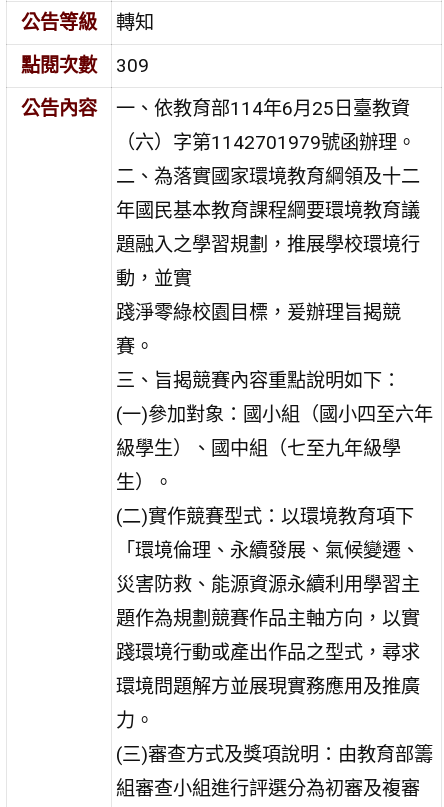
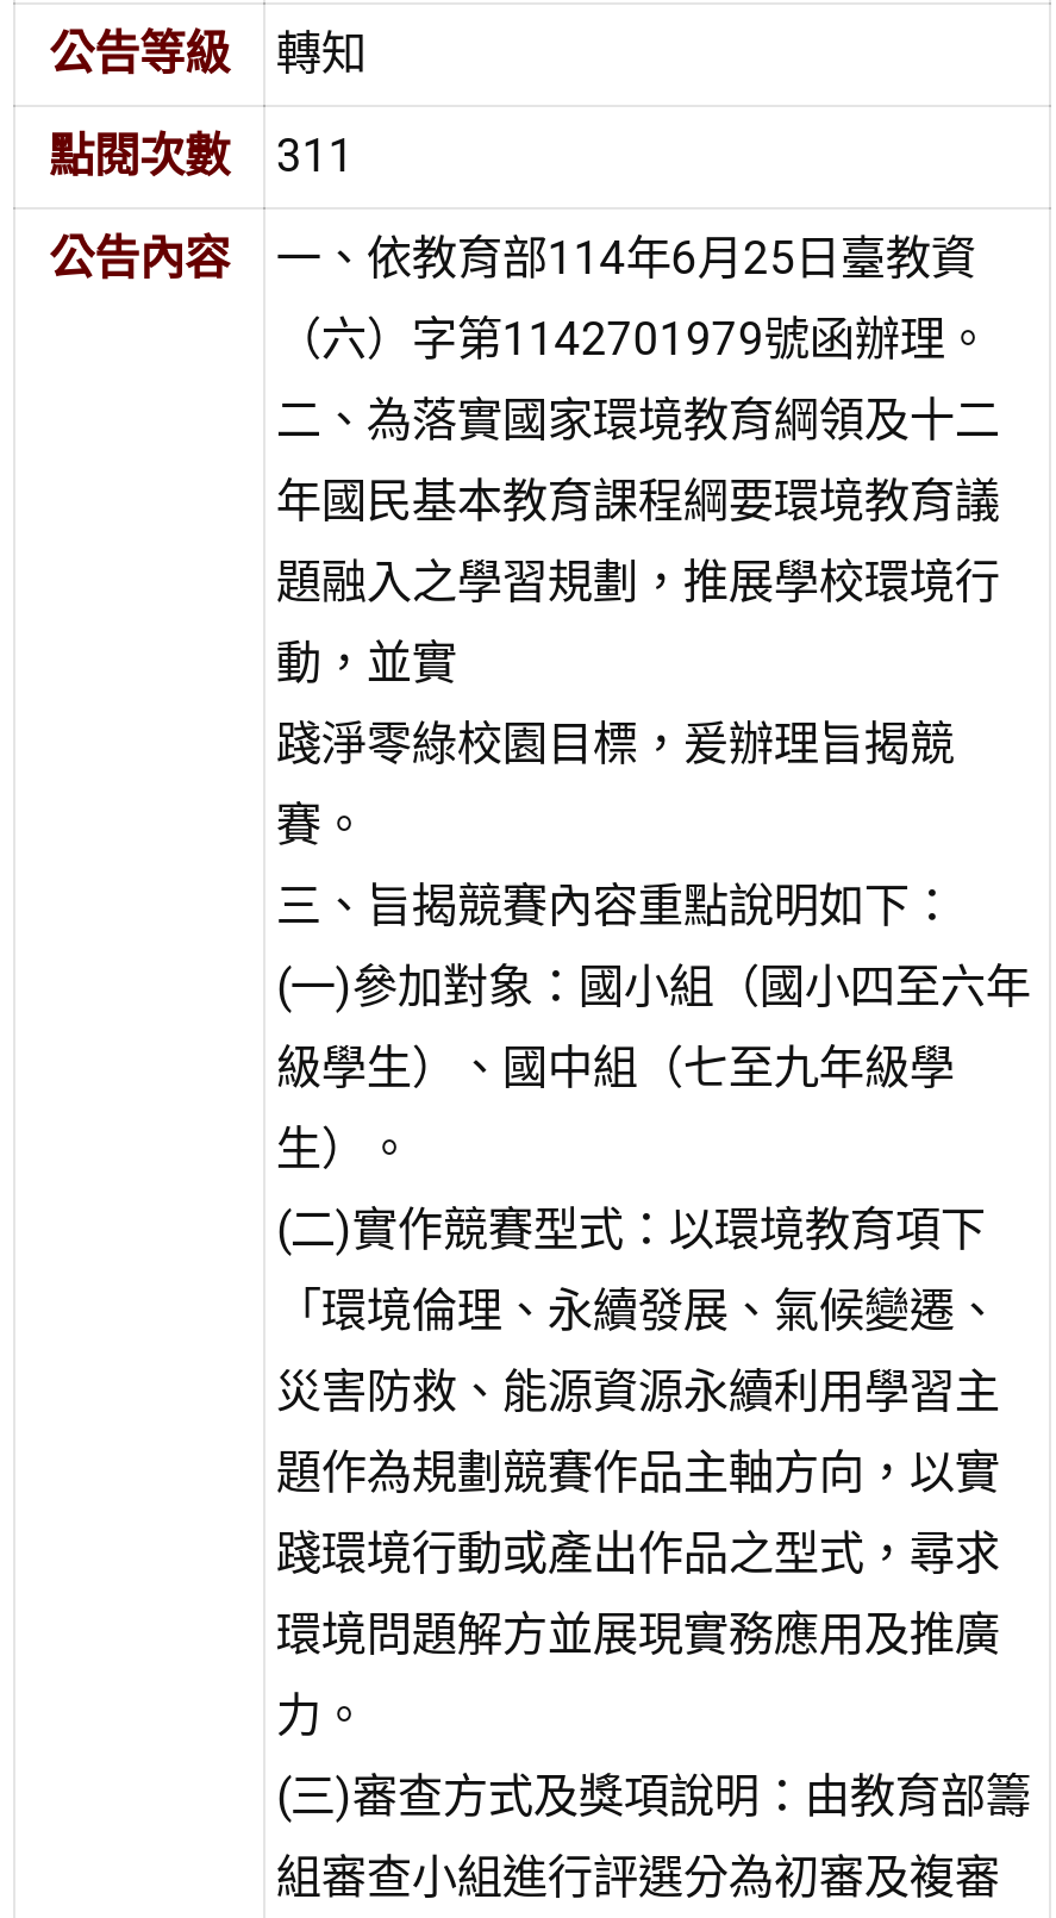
- 點閱次數 309
+ 點閱次數 311
